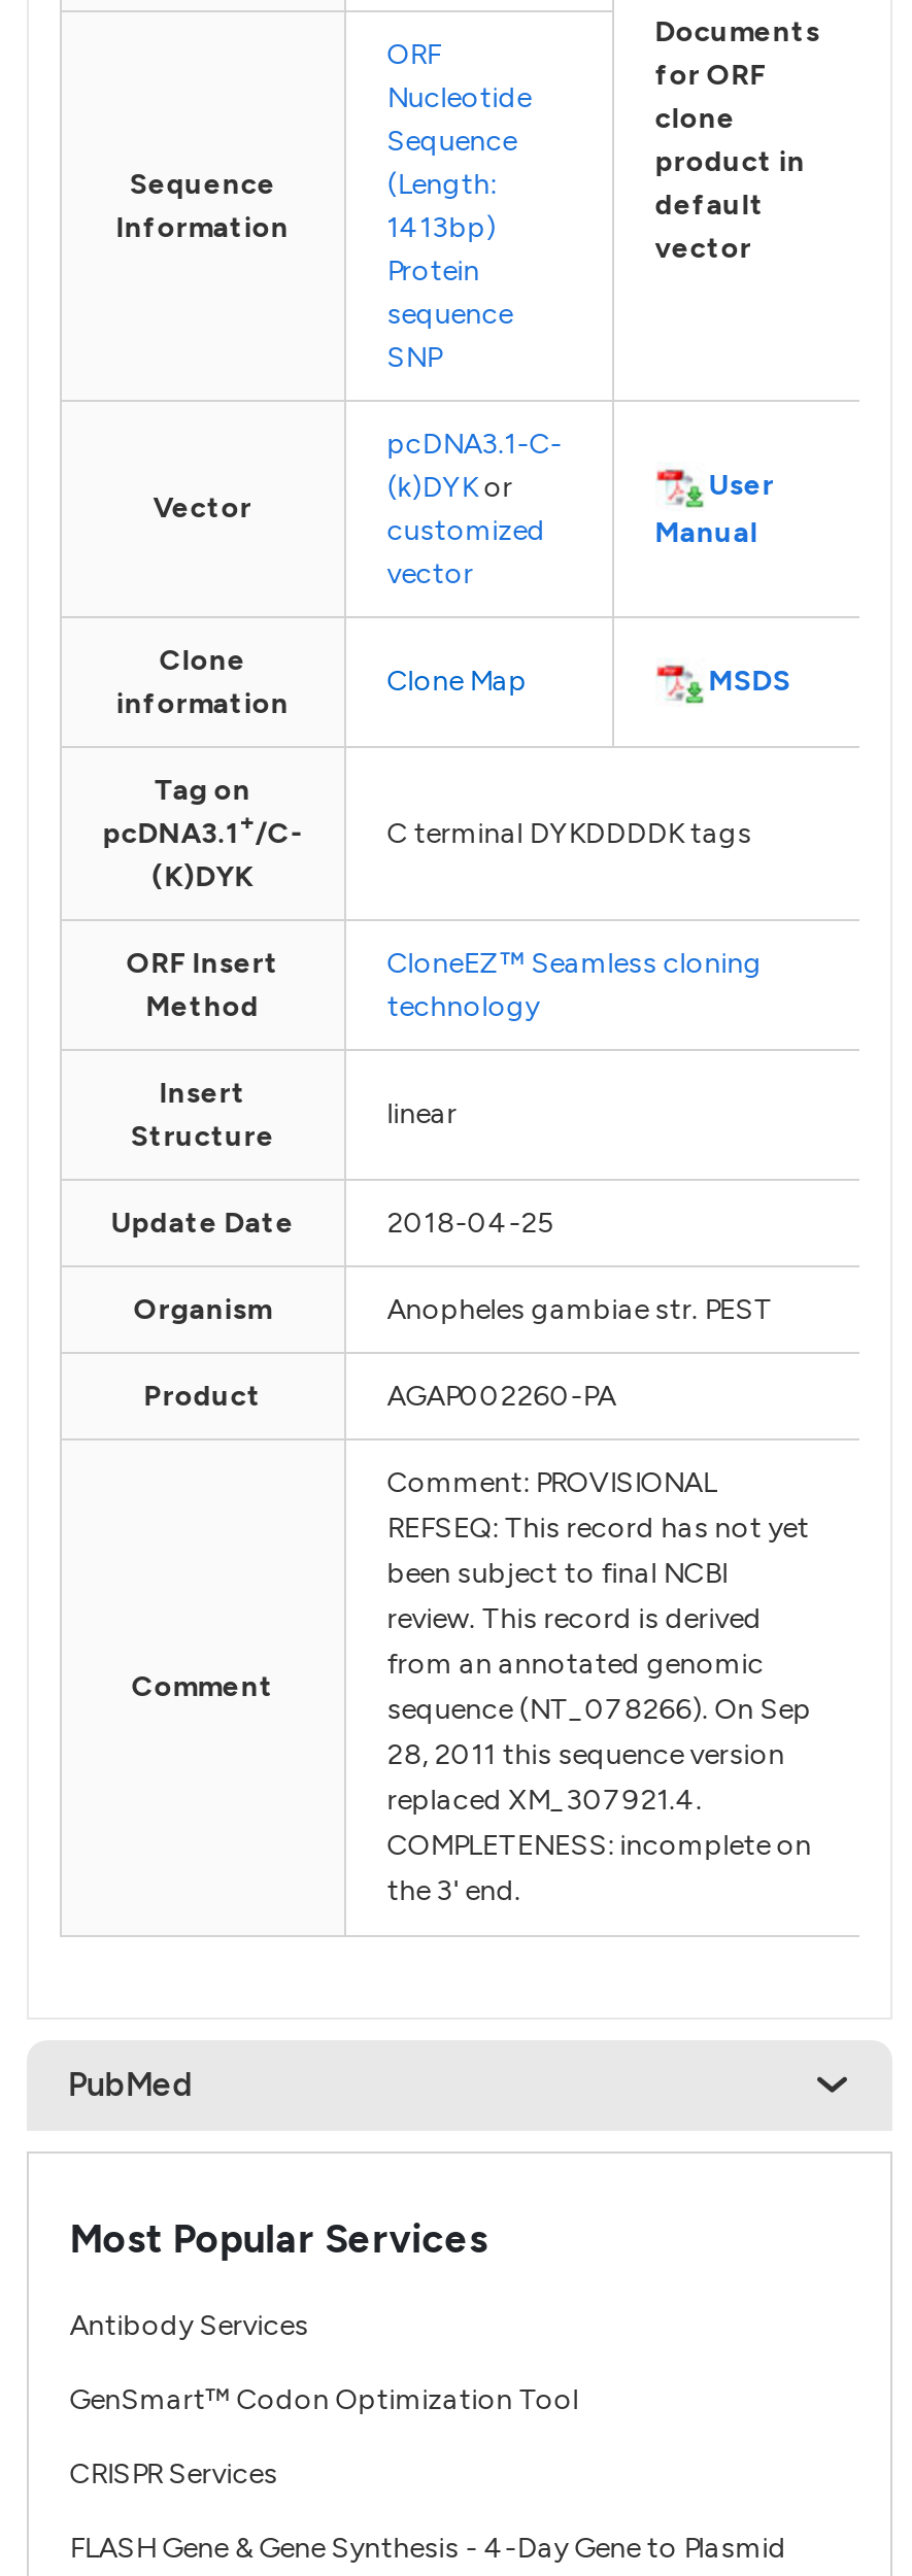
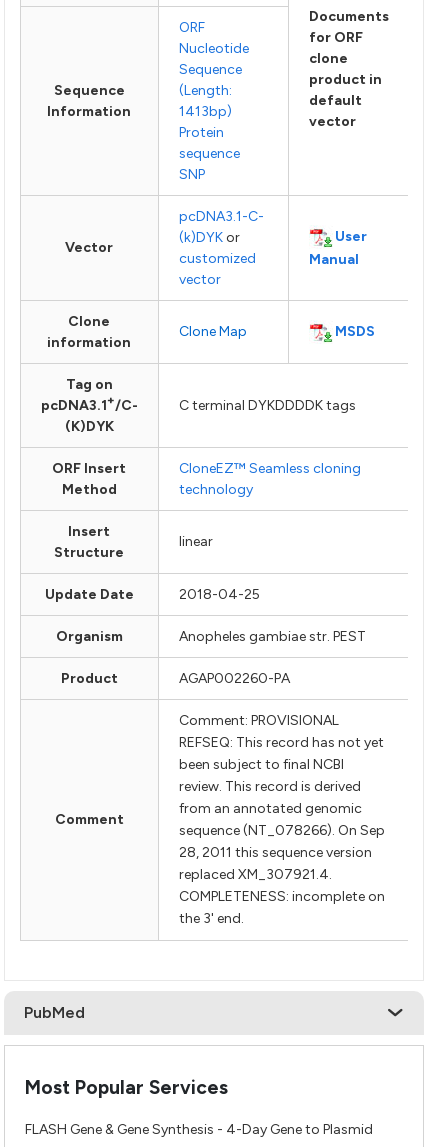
- Antibody Services
- GenSmart™ Codon Optimization Tool
- CRISPR Services
